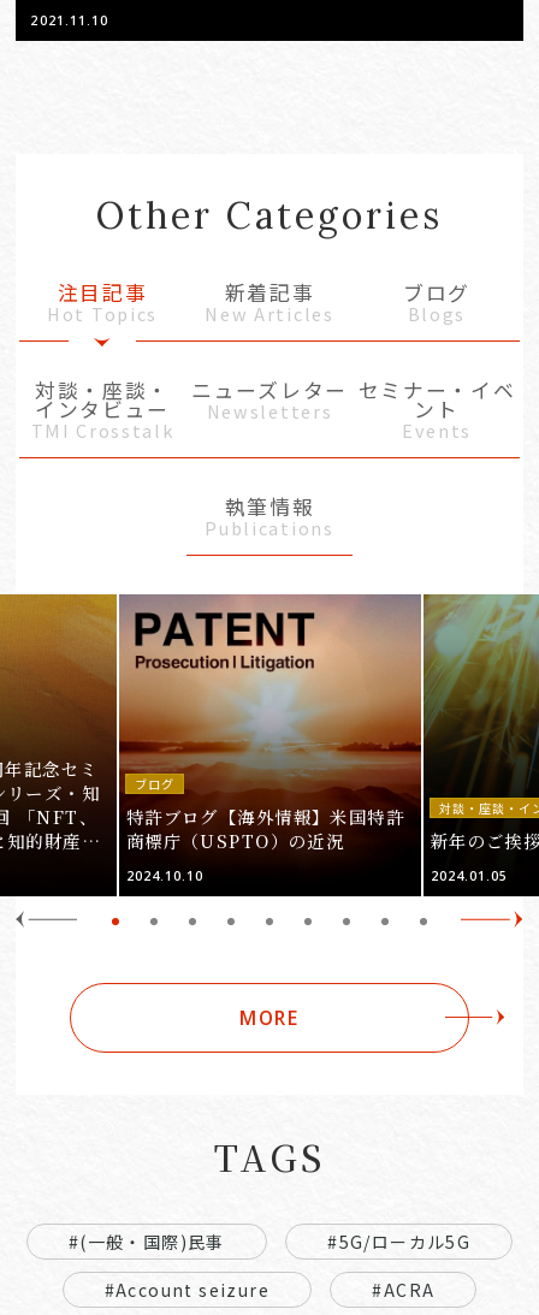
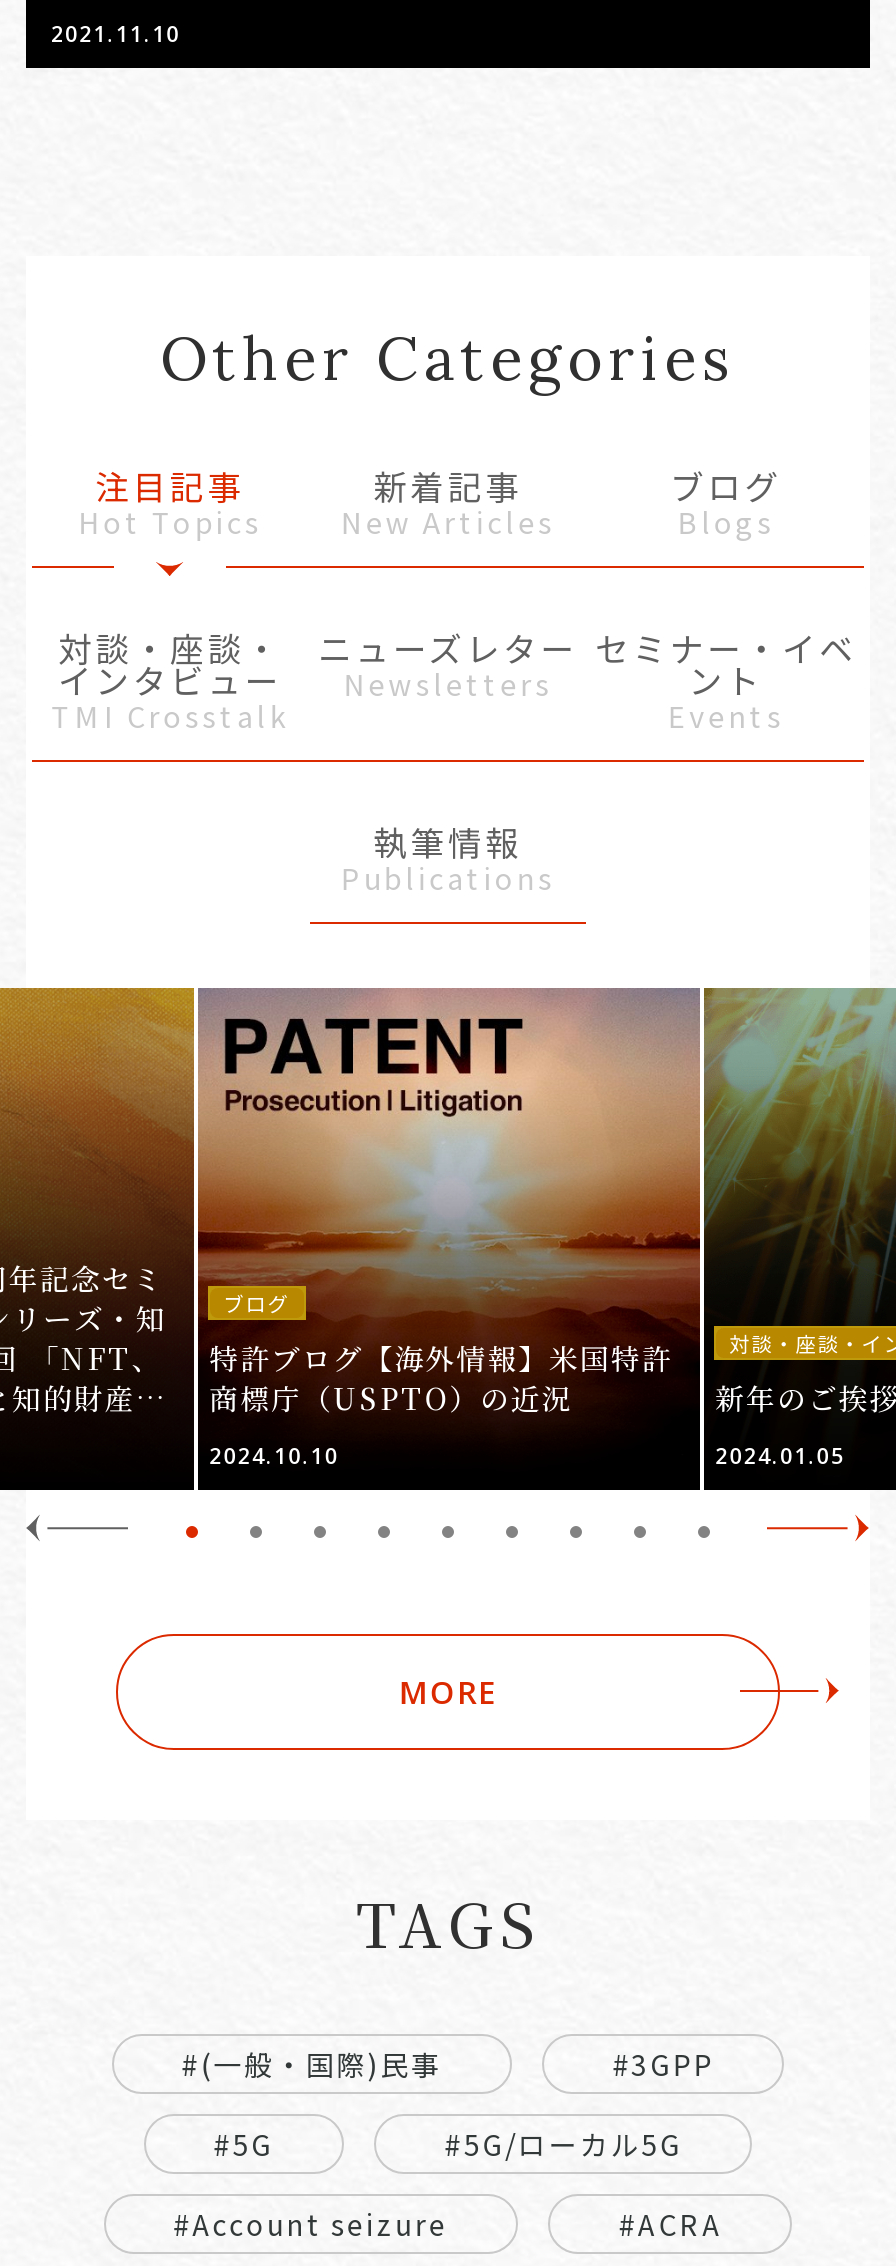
+ #3GPP
+ #5G
